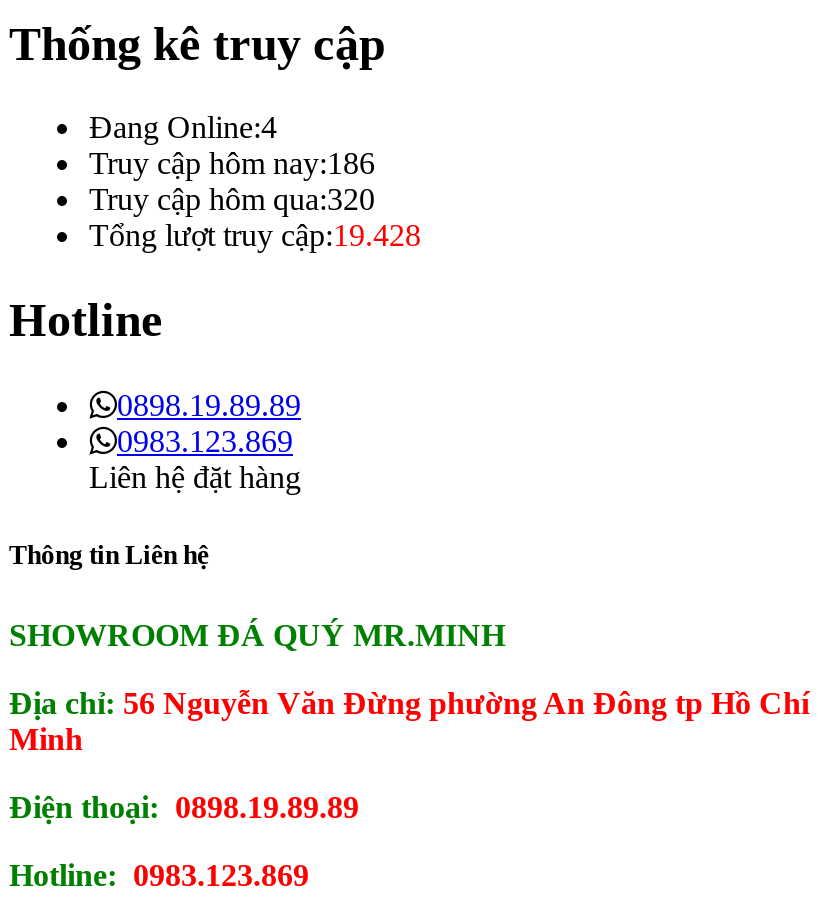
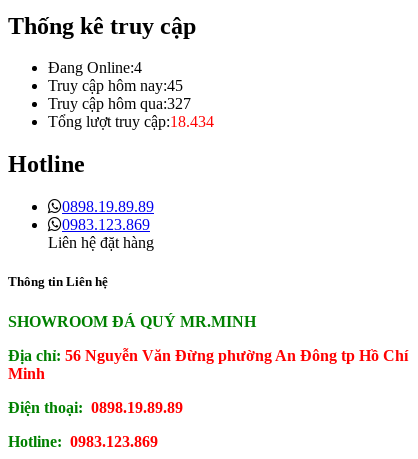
- Truy cập hôm nay:186
+ Truy cập hôm nay:45

- Truy cập hôm qua:320
+ Truy cập hôm qua:327

- Tổng lượt truy cập:19.428
+ Tổng lượt truy cập:18.434
